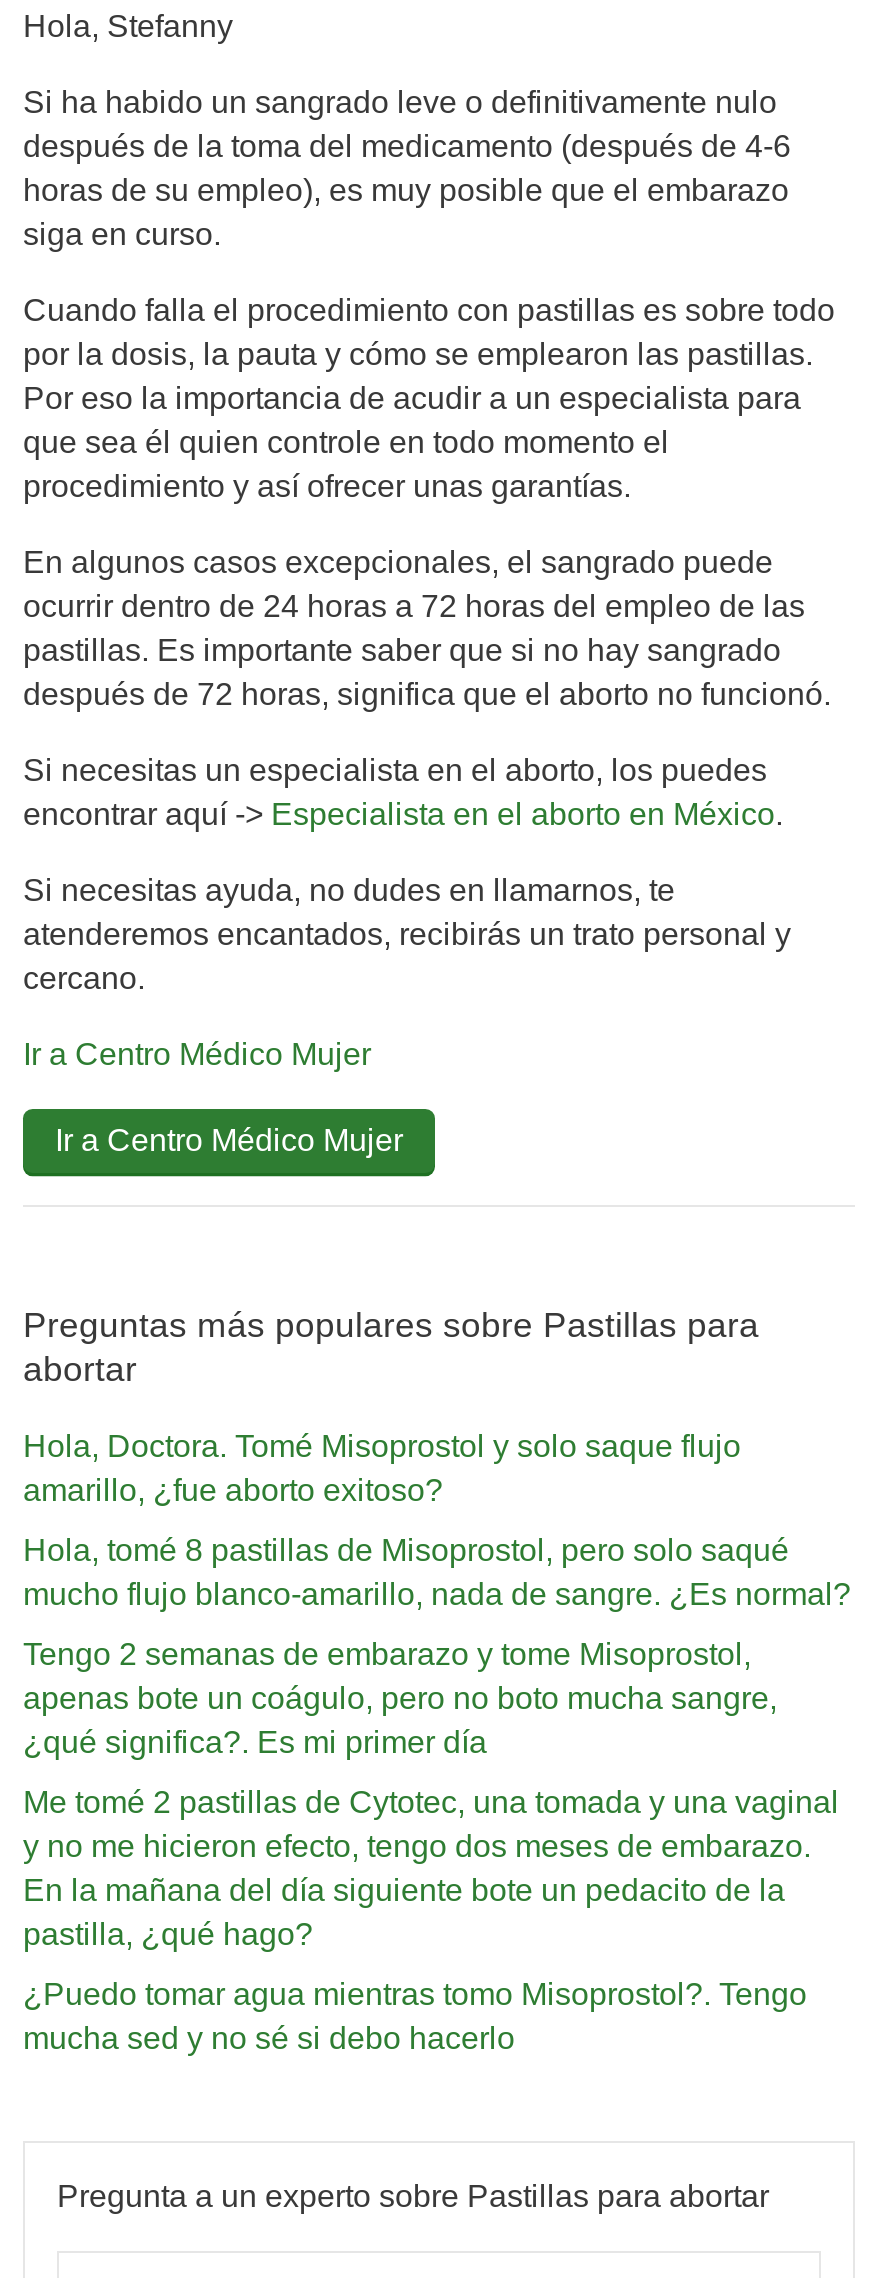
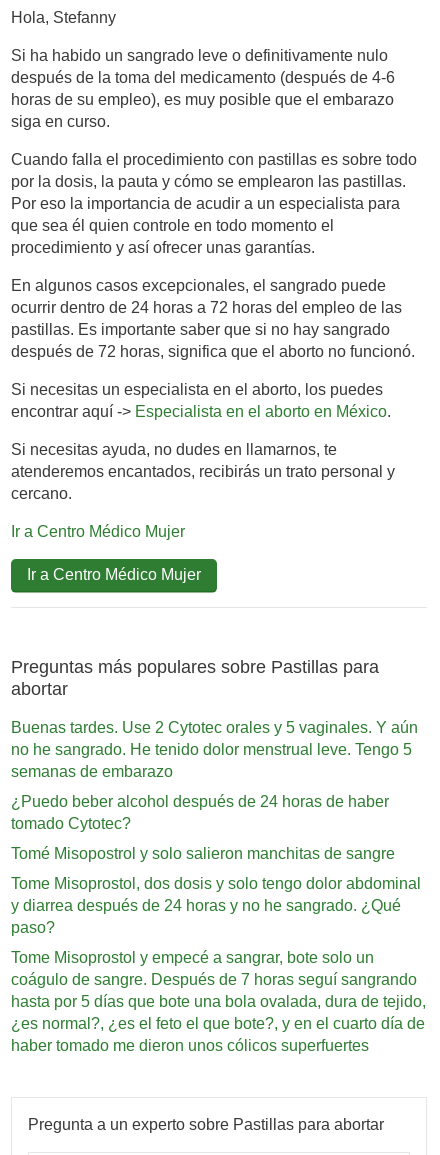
- Hola, Doctora. Tomé Misoprostol y solo saque flujo
- amarillo, ¿fue aborto exitoso?
+ Buenas tardes. Use 2 Cytotec orales y 5 vaginales. Y aún
+ no he sangrado. He tenido dolor menstrual leve. Tengo 5
+ semanas de embarazo

- Hola, tomé 8 pastillas de Misoprostol, pero solo saqué
- mucho flujo blanco-amarillo, nada de sangre. ¿Es normal?
+ ¿Puedo beber alcohol después de 24 horas de haber
+ tomado Cytotec?

- Tengo 2 semanas de embarazo y tome Misoprostol,
- apenas bote un coágulo, pero no boto mucha sangre,
- ¿qué significa?. Es mi primer día
+ Tomé Misopostrol y solo salieron manchitas de sangre

- Me tomé 2 pastillas de Cytotec, una tomada y una vaginal
- y no me hicieron efecto, tengo dos meses de embarazo.
- En la mañana del día siguiente bote un pedacito de la
- pastilla, ¿qué hago?
+ Tome Misoprostol, dos dosis y solo tengo dolor abdominal
+ y diarrea después de 24 horas y no he sangrado. ¿Qué
+ paso?

- ¿Puedo tomar agua mientras tomo Misoprostol?. Tengo
- mucha sed y no sé si debo hacerlo
+ Tome Misoprostol y empecé a sangrar, bote solo un
+ coágulo de sangre. Después de 7 horas seguí sangrando
+ hasta por 5 días que bote una bola ovalada, dura de tejido,
+ ¿es normal?, ¿es el feto el que bote?, y en el cuarto día de
+ haber tomado me dieron unos cólicos superfuertes
